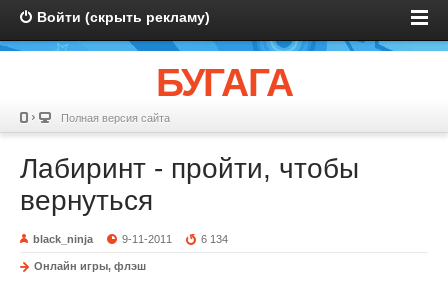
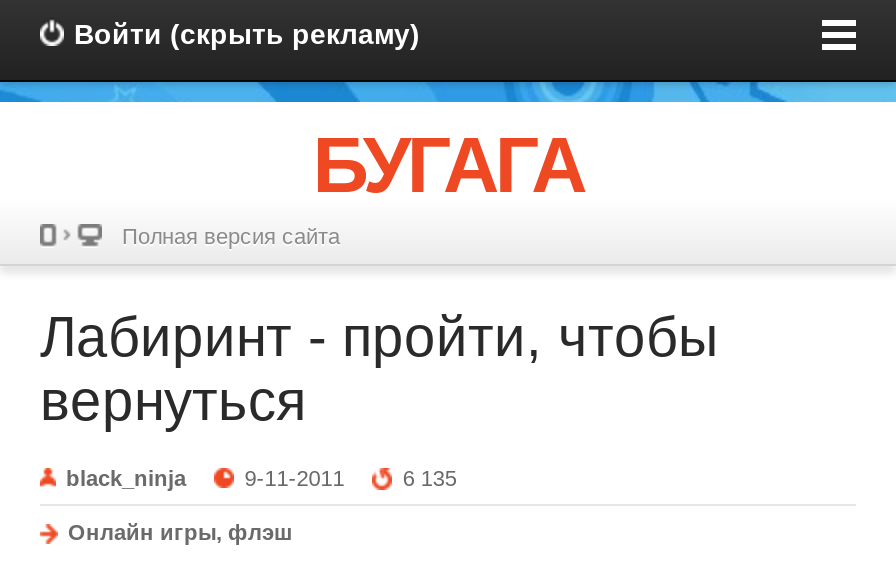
- 6 134
+ 6 135
